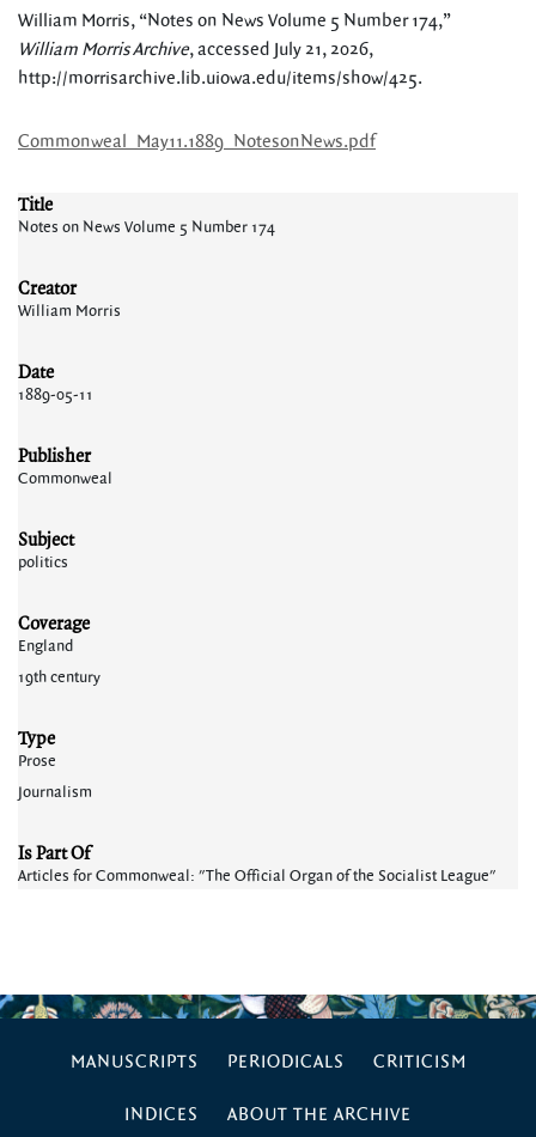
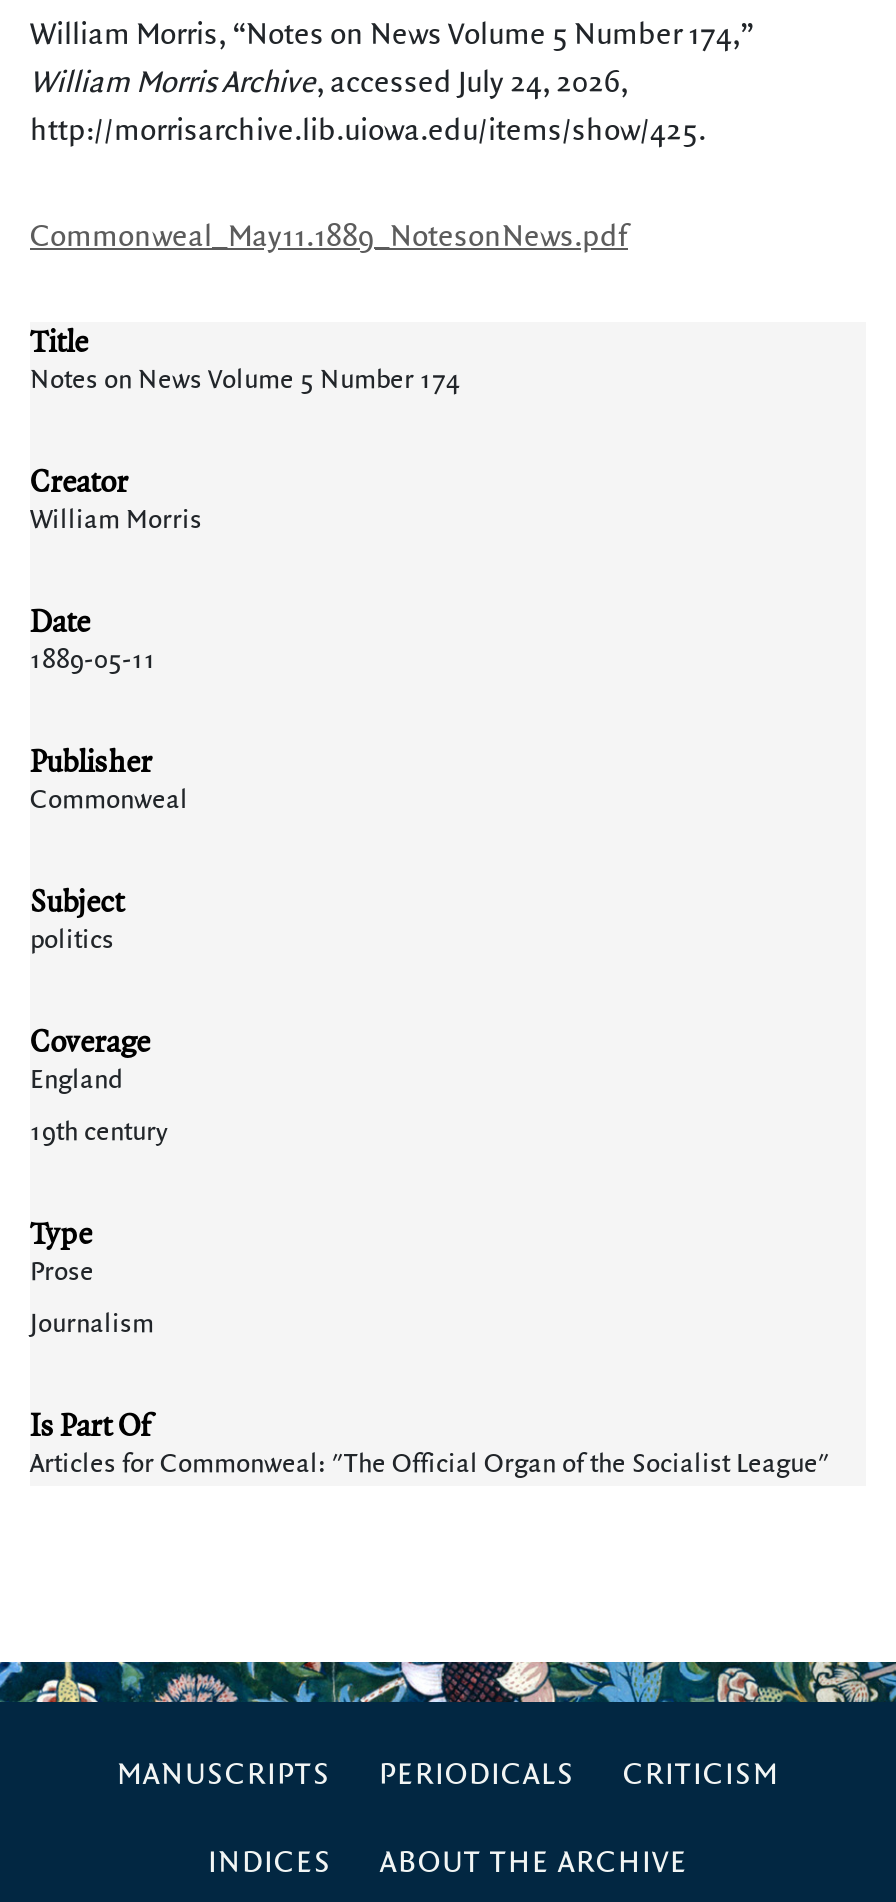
- William Morris Archive, accessed July 21, 2026,
+ William Morris Archive, accessed July 24, 2026,
